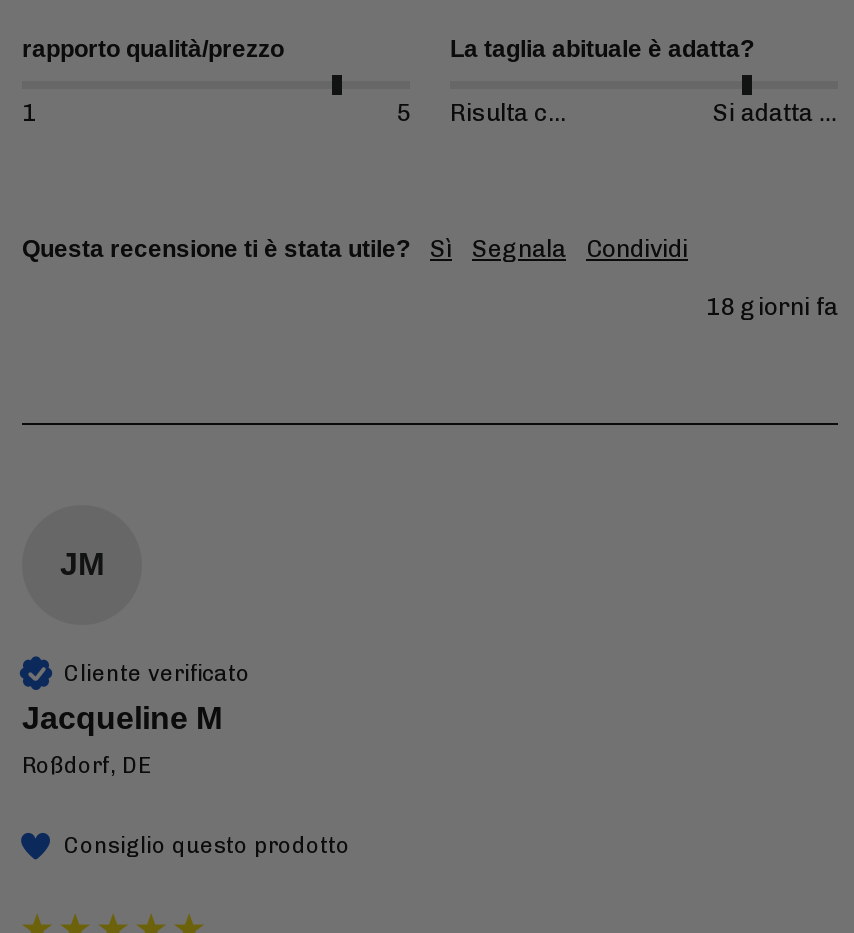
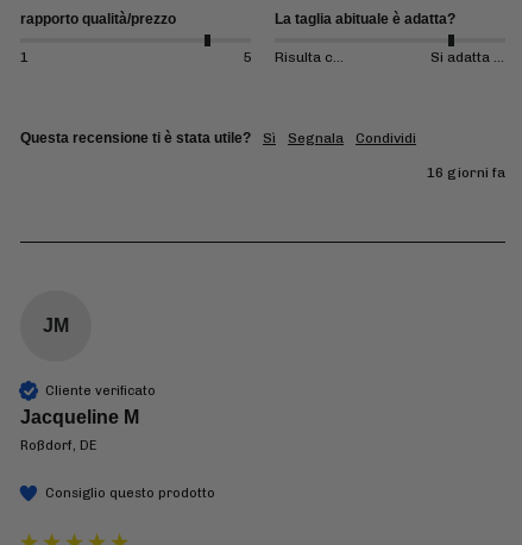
- 18 giorni fa
+ 16 giorni fa
